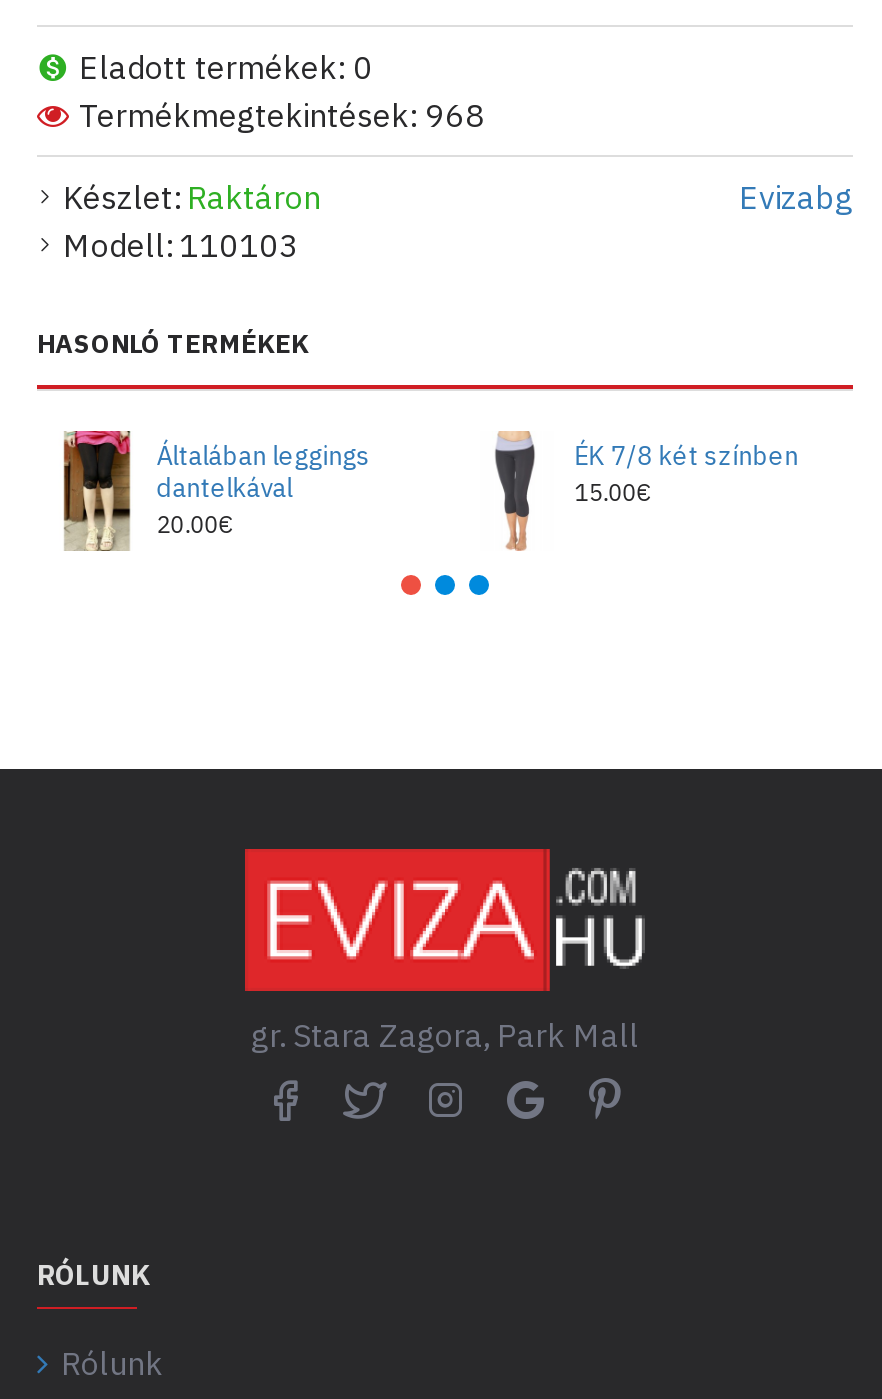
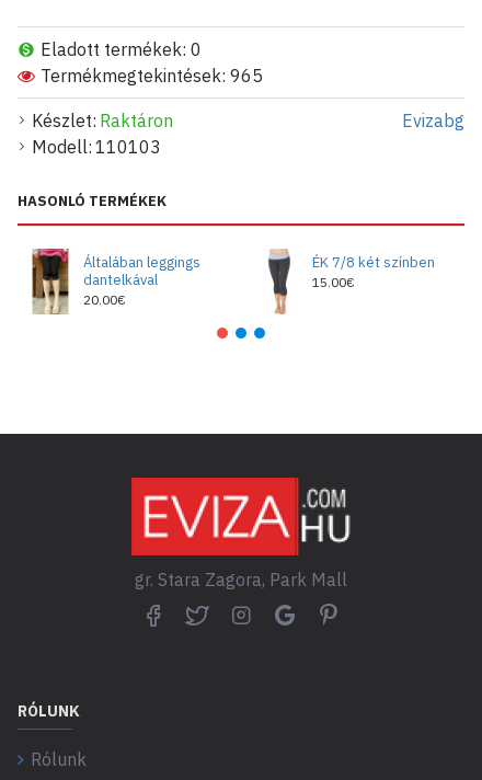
- Termékmegtekintések: 968
+ Termékmegtekintések: 965
